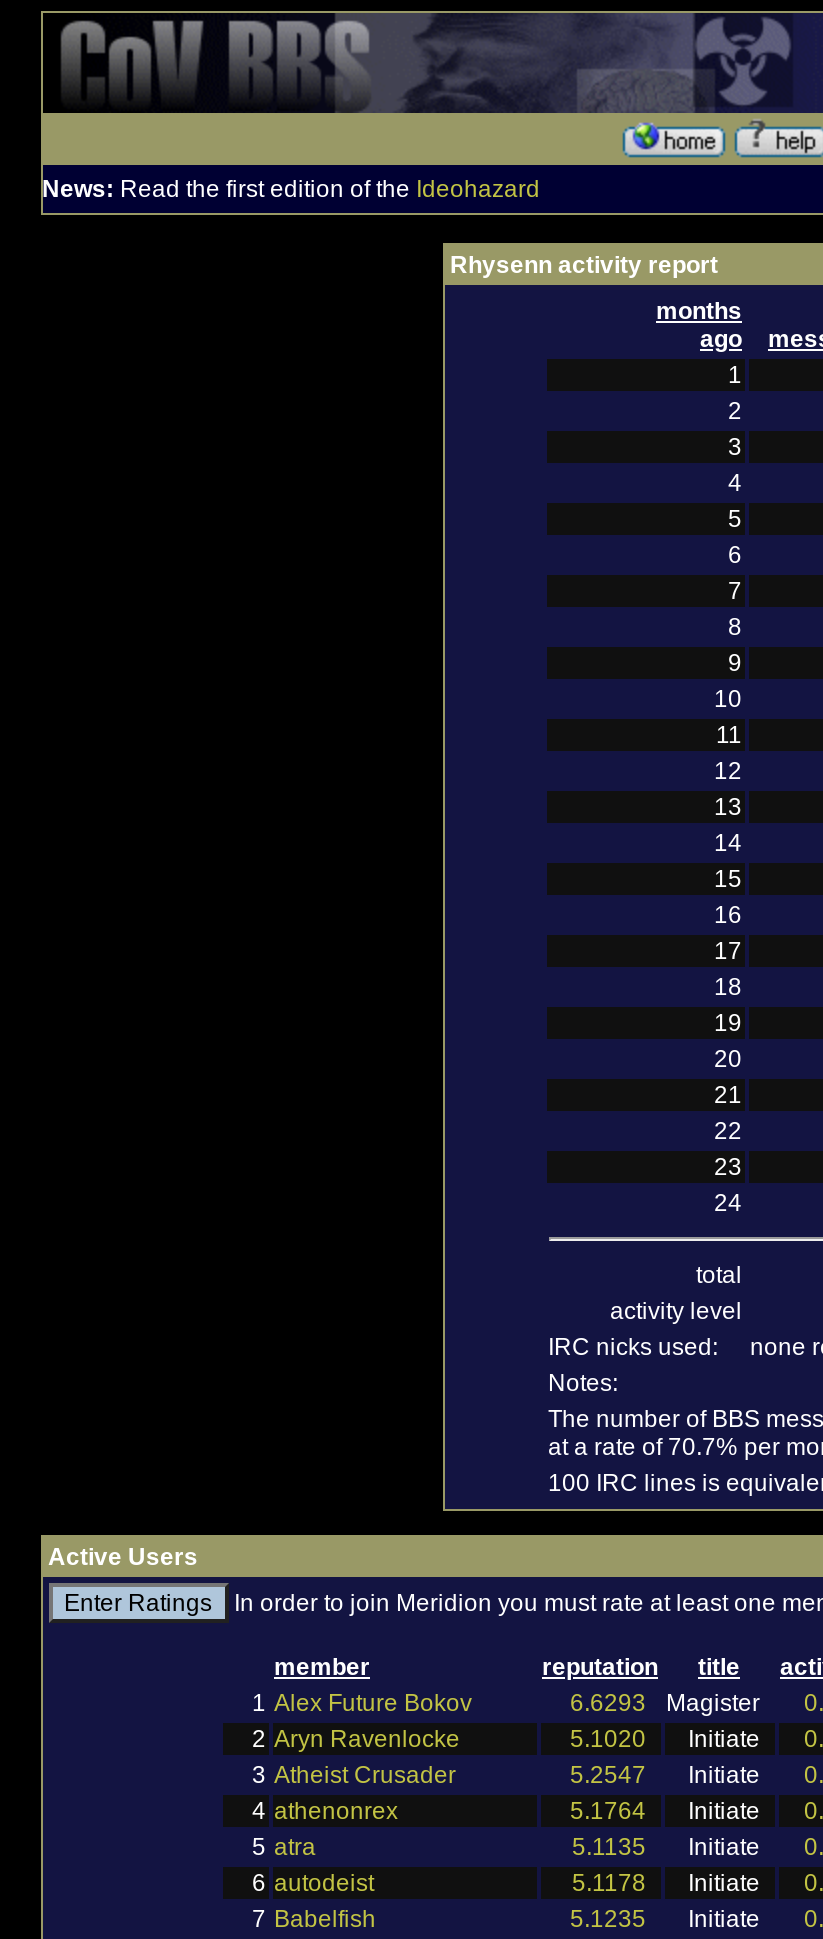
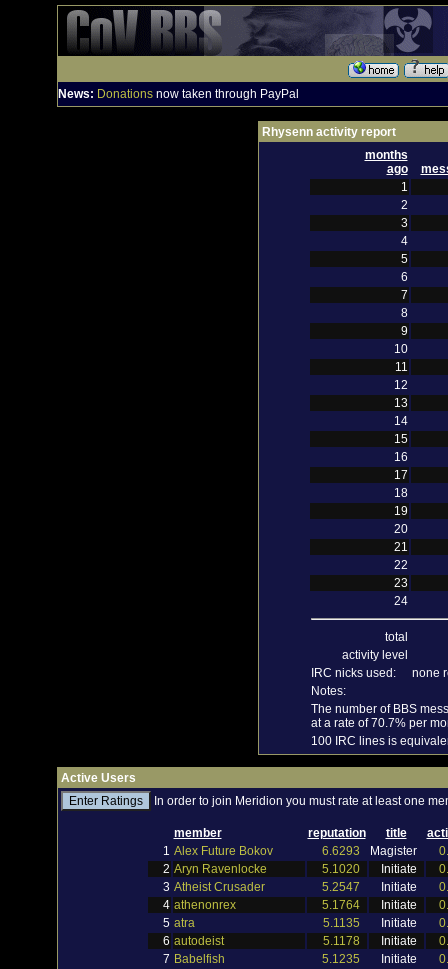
- News: Read the first edition of the Ideohazard
+ News: Donations now taken through PayPal
